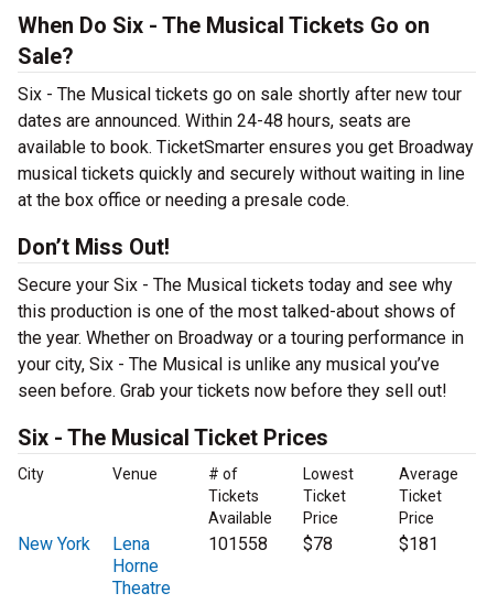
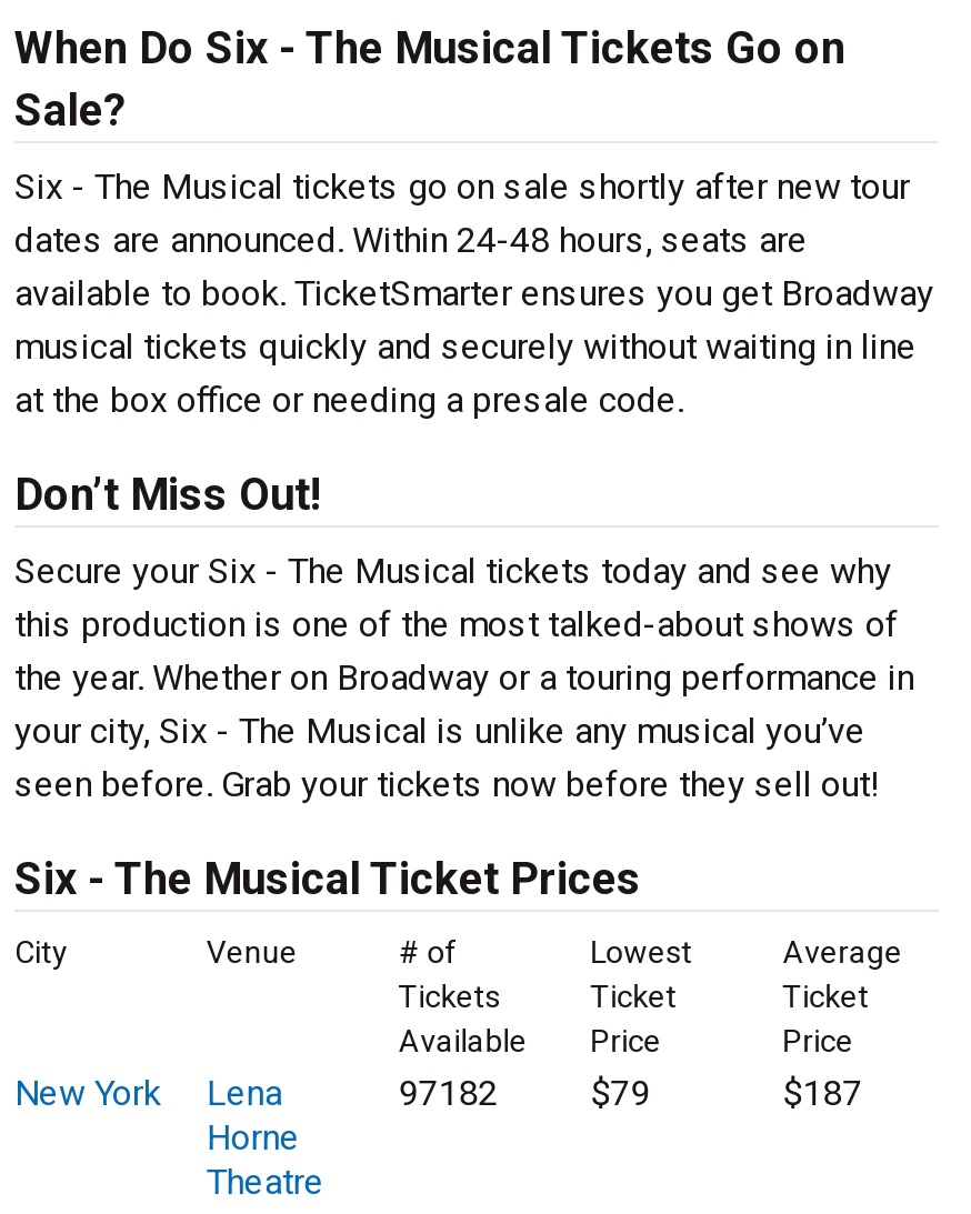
- 101558
+ 97182

- $78
+ $79

- $181
+ $187
